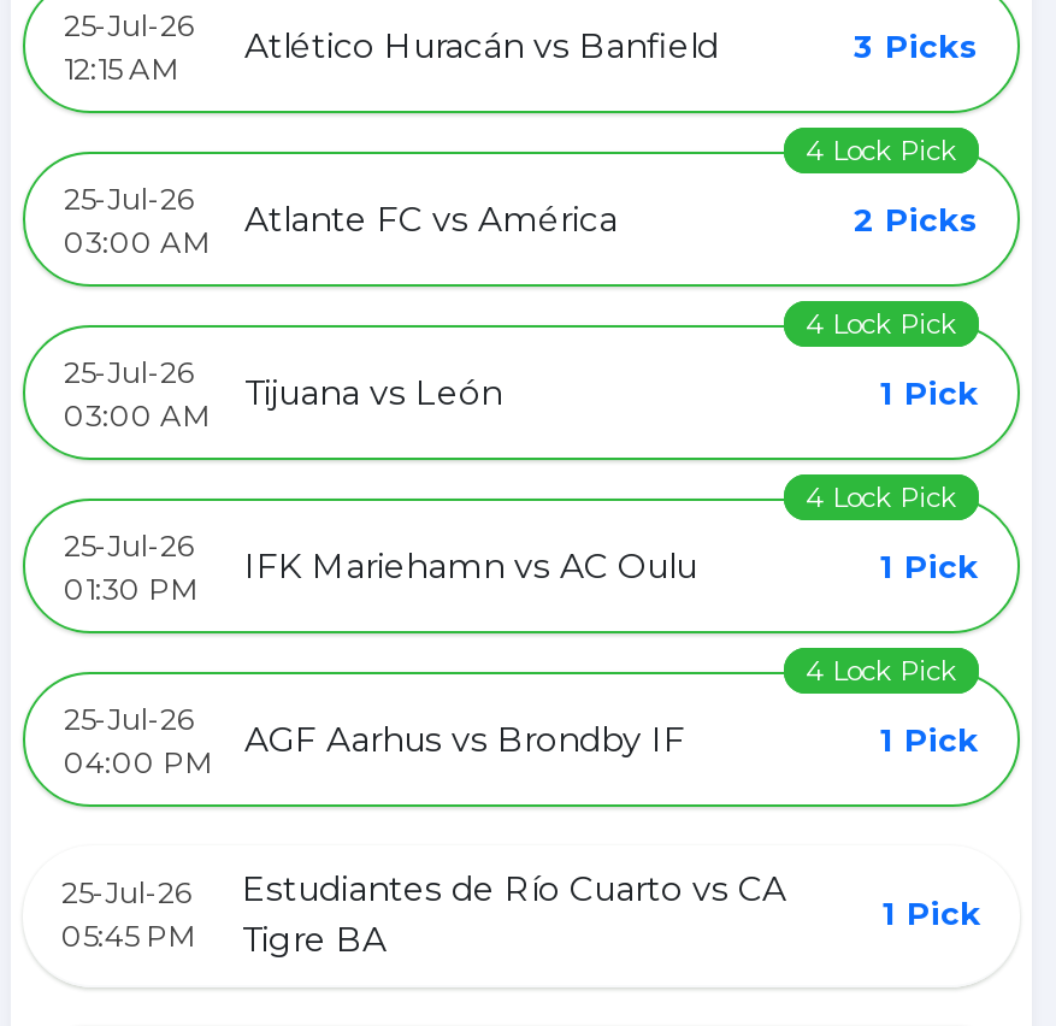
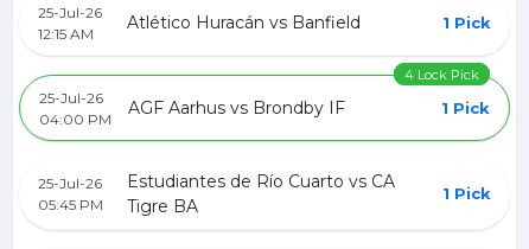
- 3 Picks
- 4 Lock Pick
- 25-Jul-26
- 03:00 AM
- Atlante FC vs América
- 2 Picks
- 4 Lock Pick
- 25-Jul-26
- 03:00 AM
- Tijuana vs León
- 1 Pick
- 4 Lock Pick
- 25-Jul-26
- 01:30 PM
- IFK Mariehamn vs AC Oulu
